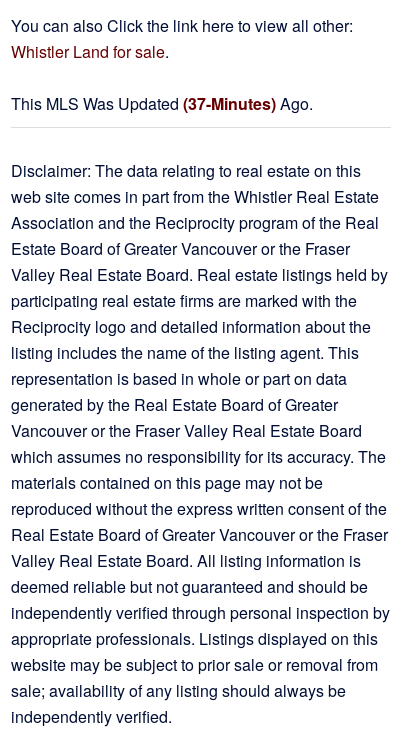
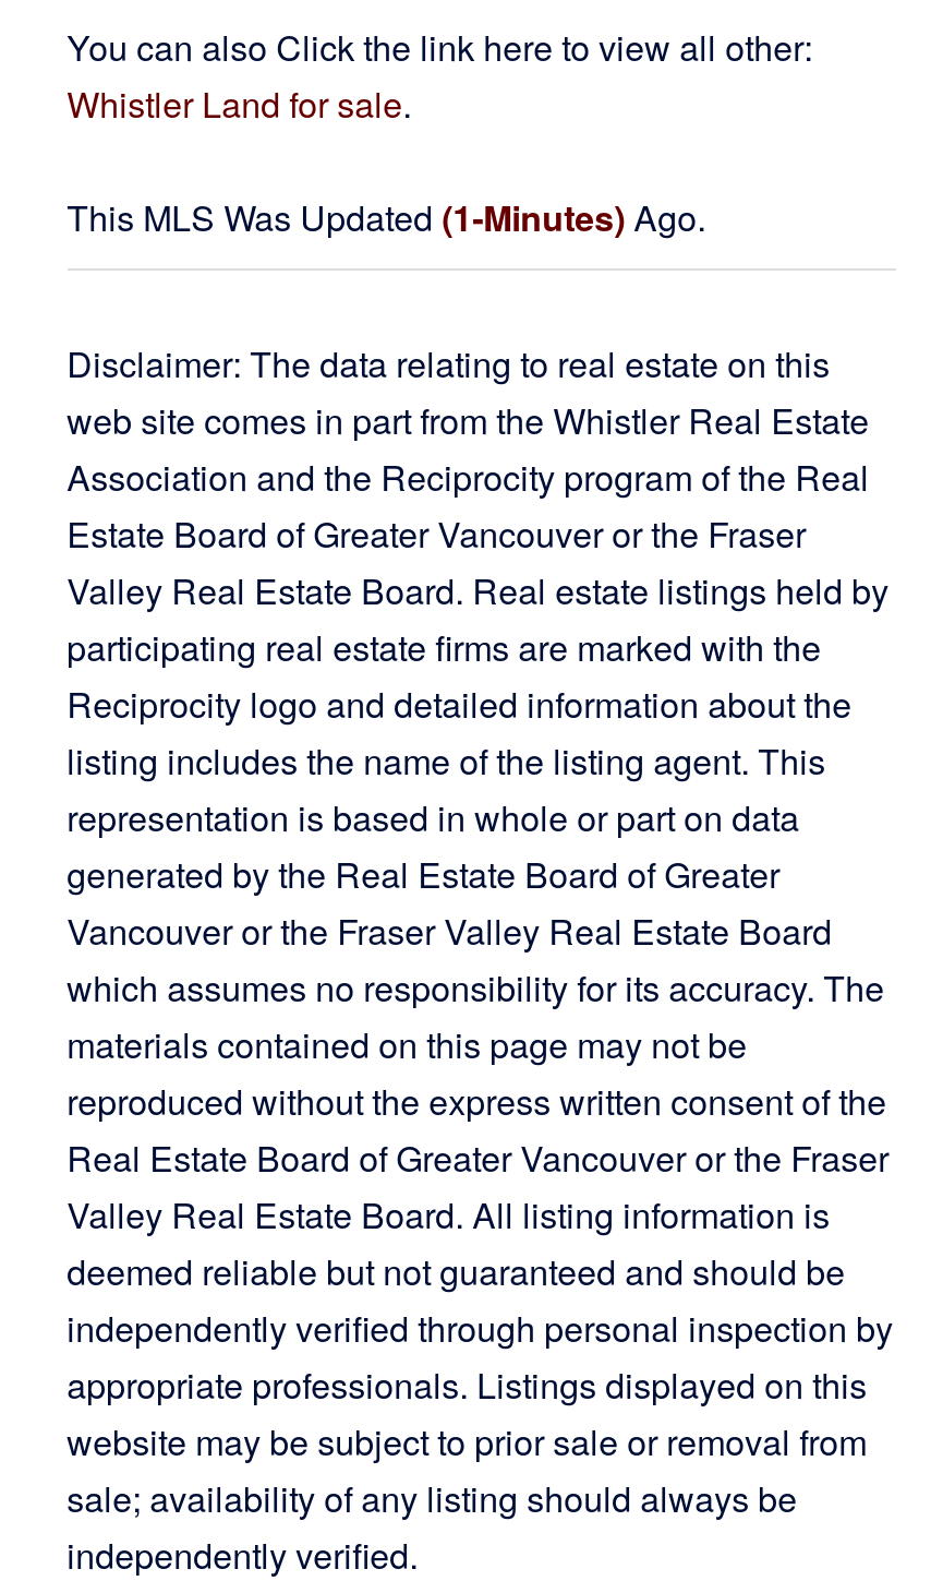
- This MLS Was Updated (37-Minutes) Ago.
+ This MLS Was Updated (1-Minutes) Ago.
